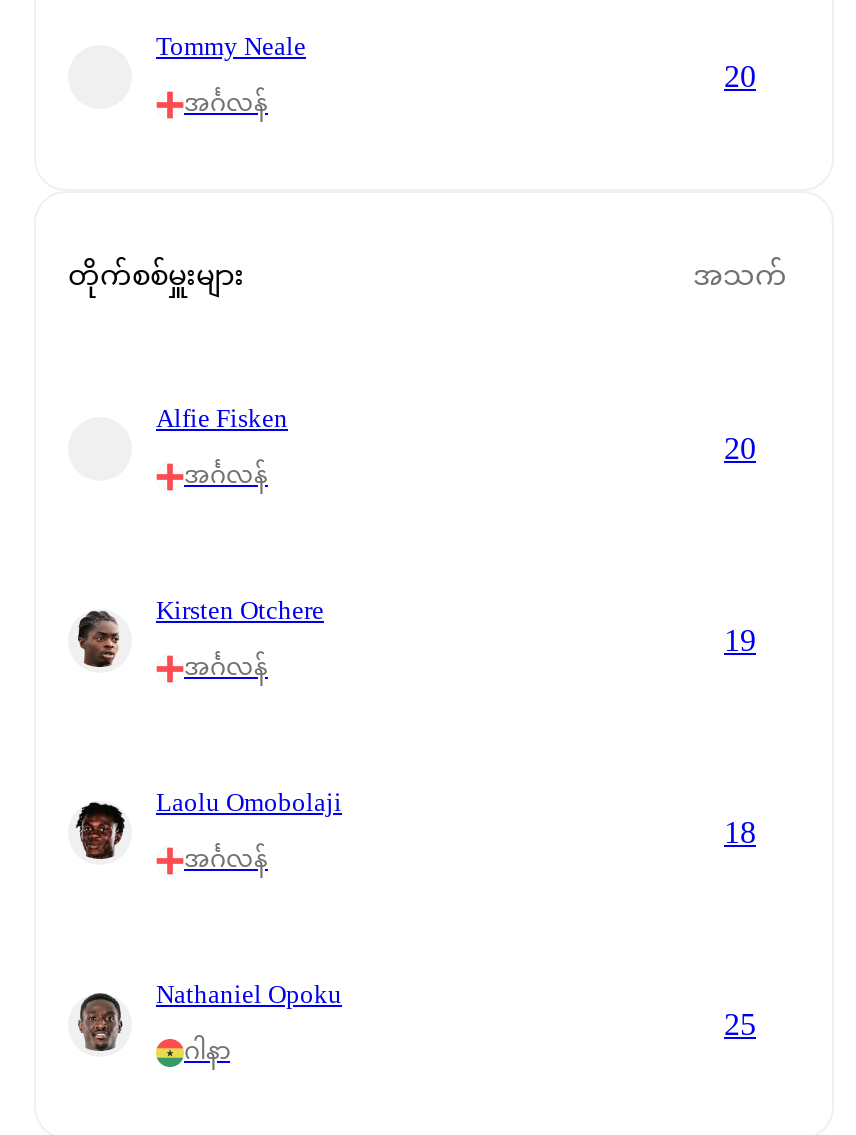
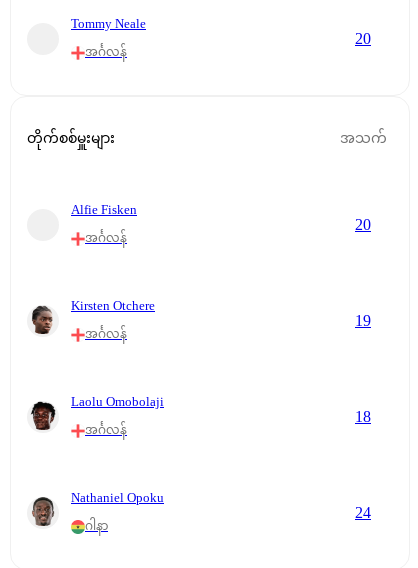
- 25
+ 24
